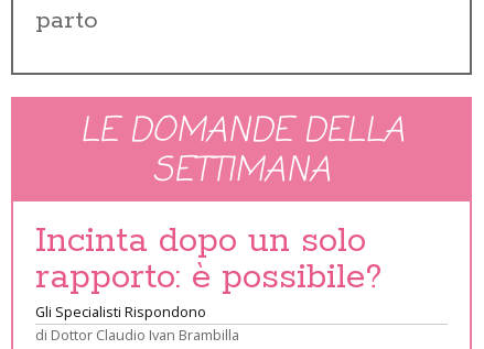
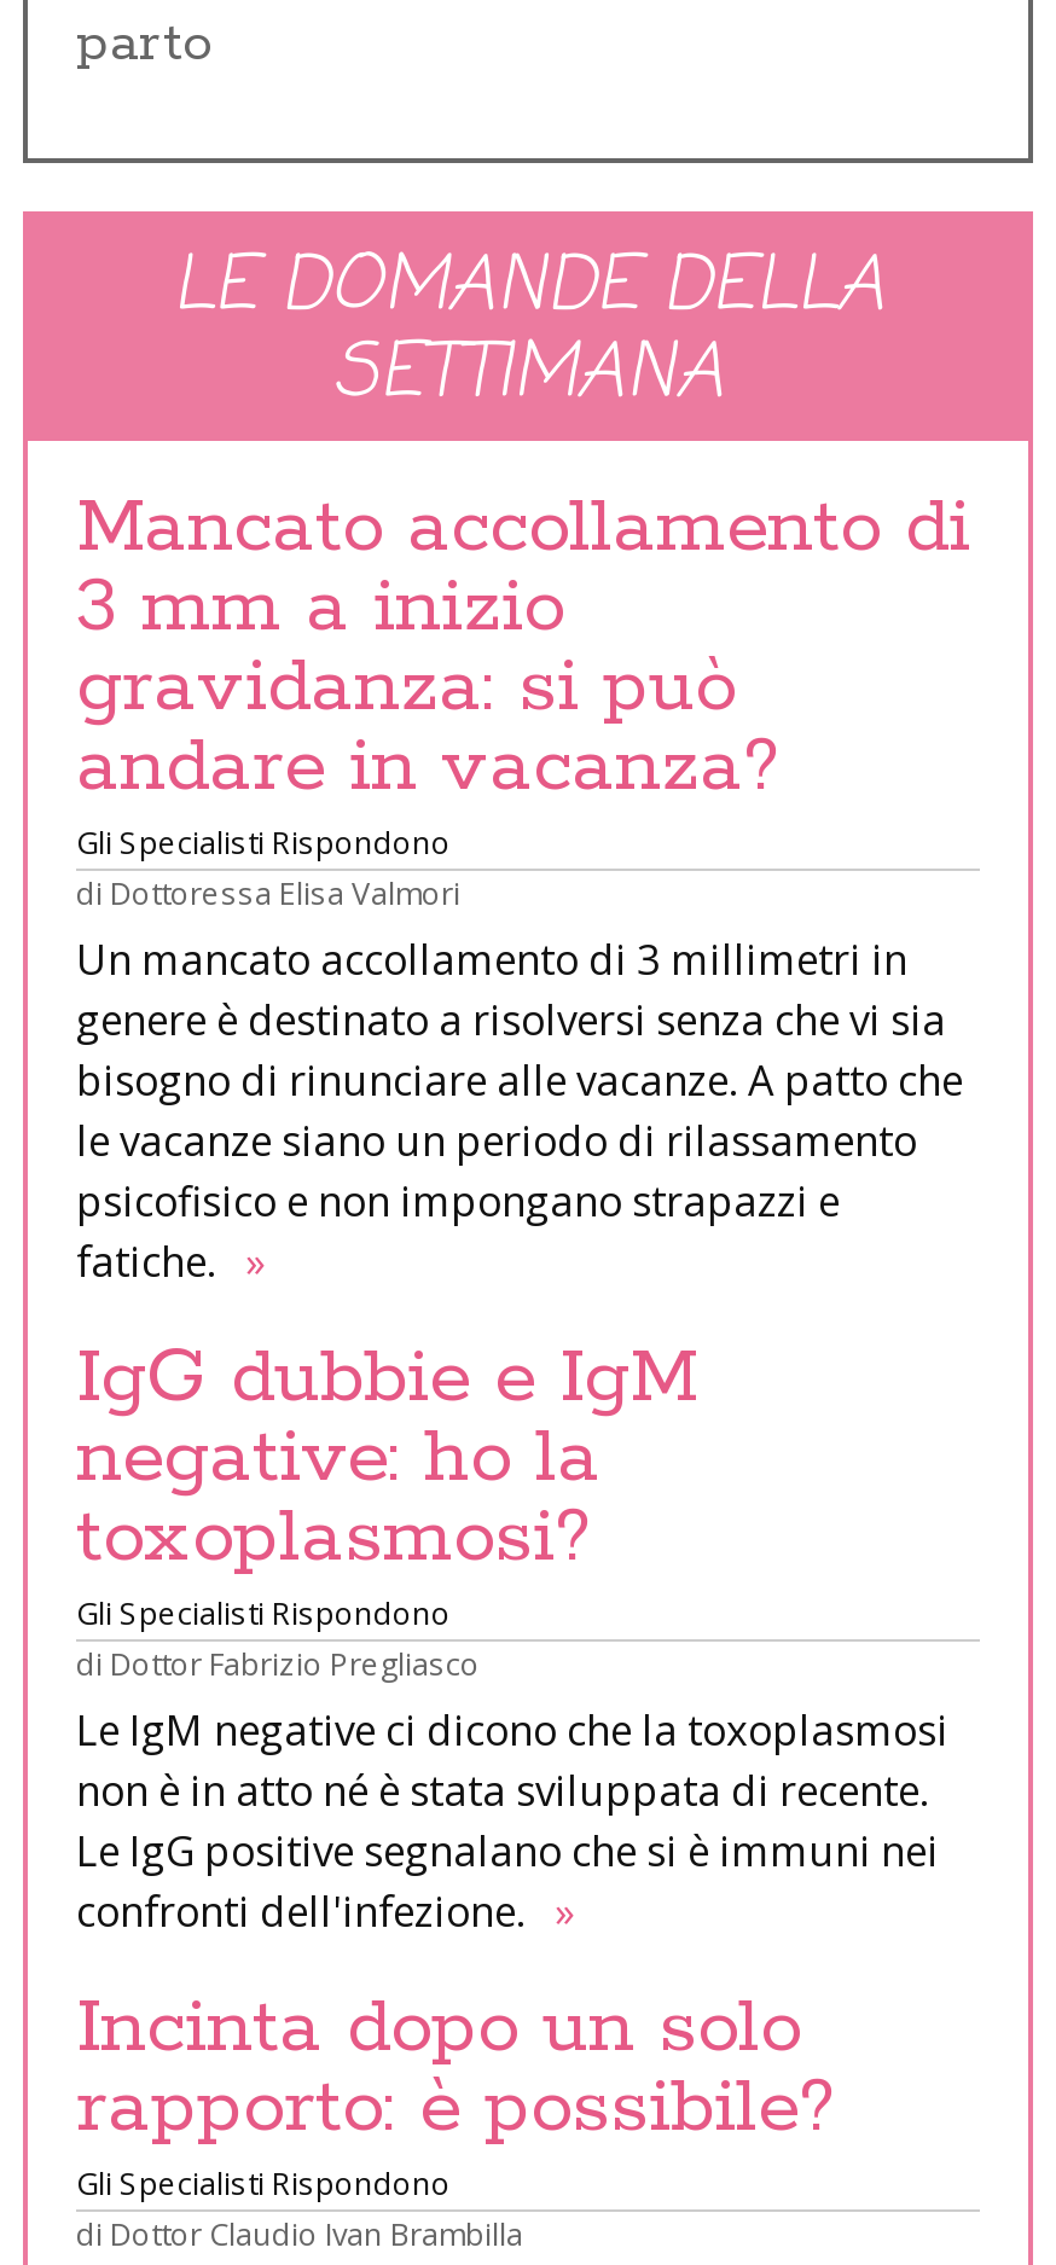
+ Mancato accollamento di
+ 3 mm a inizio
+ gravidanza: si può
+ andare in vacanza?
+ Gli Specialisti Rispondono
+ di Dottoressa Elisa Valmori
+ Un mancato accollamento di 3 millimetri in
+ genere è destinato a risolversi senza che vi sia
+ bisogno di rinunciare alle vacanze. A patto che
+ le vacanze siano un periodo di rilassamento
+ psicofisico e non impongano strapazzi e
+ fatiche.»
+ IgG dubbie e IgM
+ negative: ho la
+ toxoplasmosi?
+ Gli Specialisti Rispondono
+ di Dottor Fabrizio Pregliasco
+ Le IgM negative ci dicono che la toxoplasmosi
+ non è in atto né è stata sviluppata di recente.
+ Le IgG positive segnalano che si è immuni nei
+ confronti dell'infezione.»
